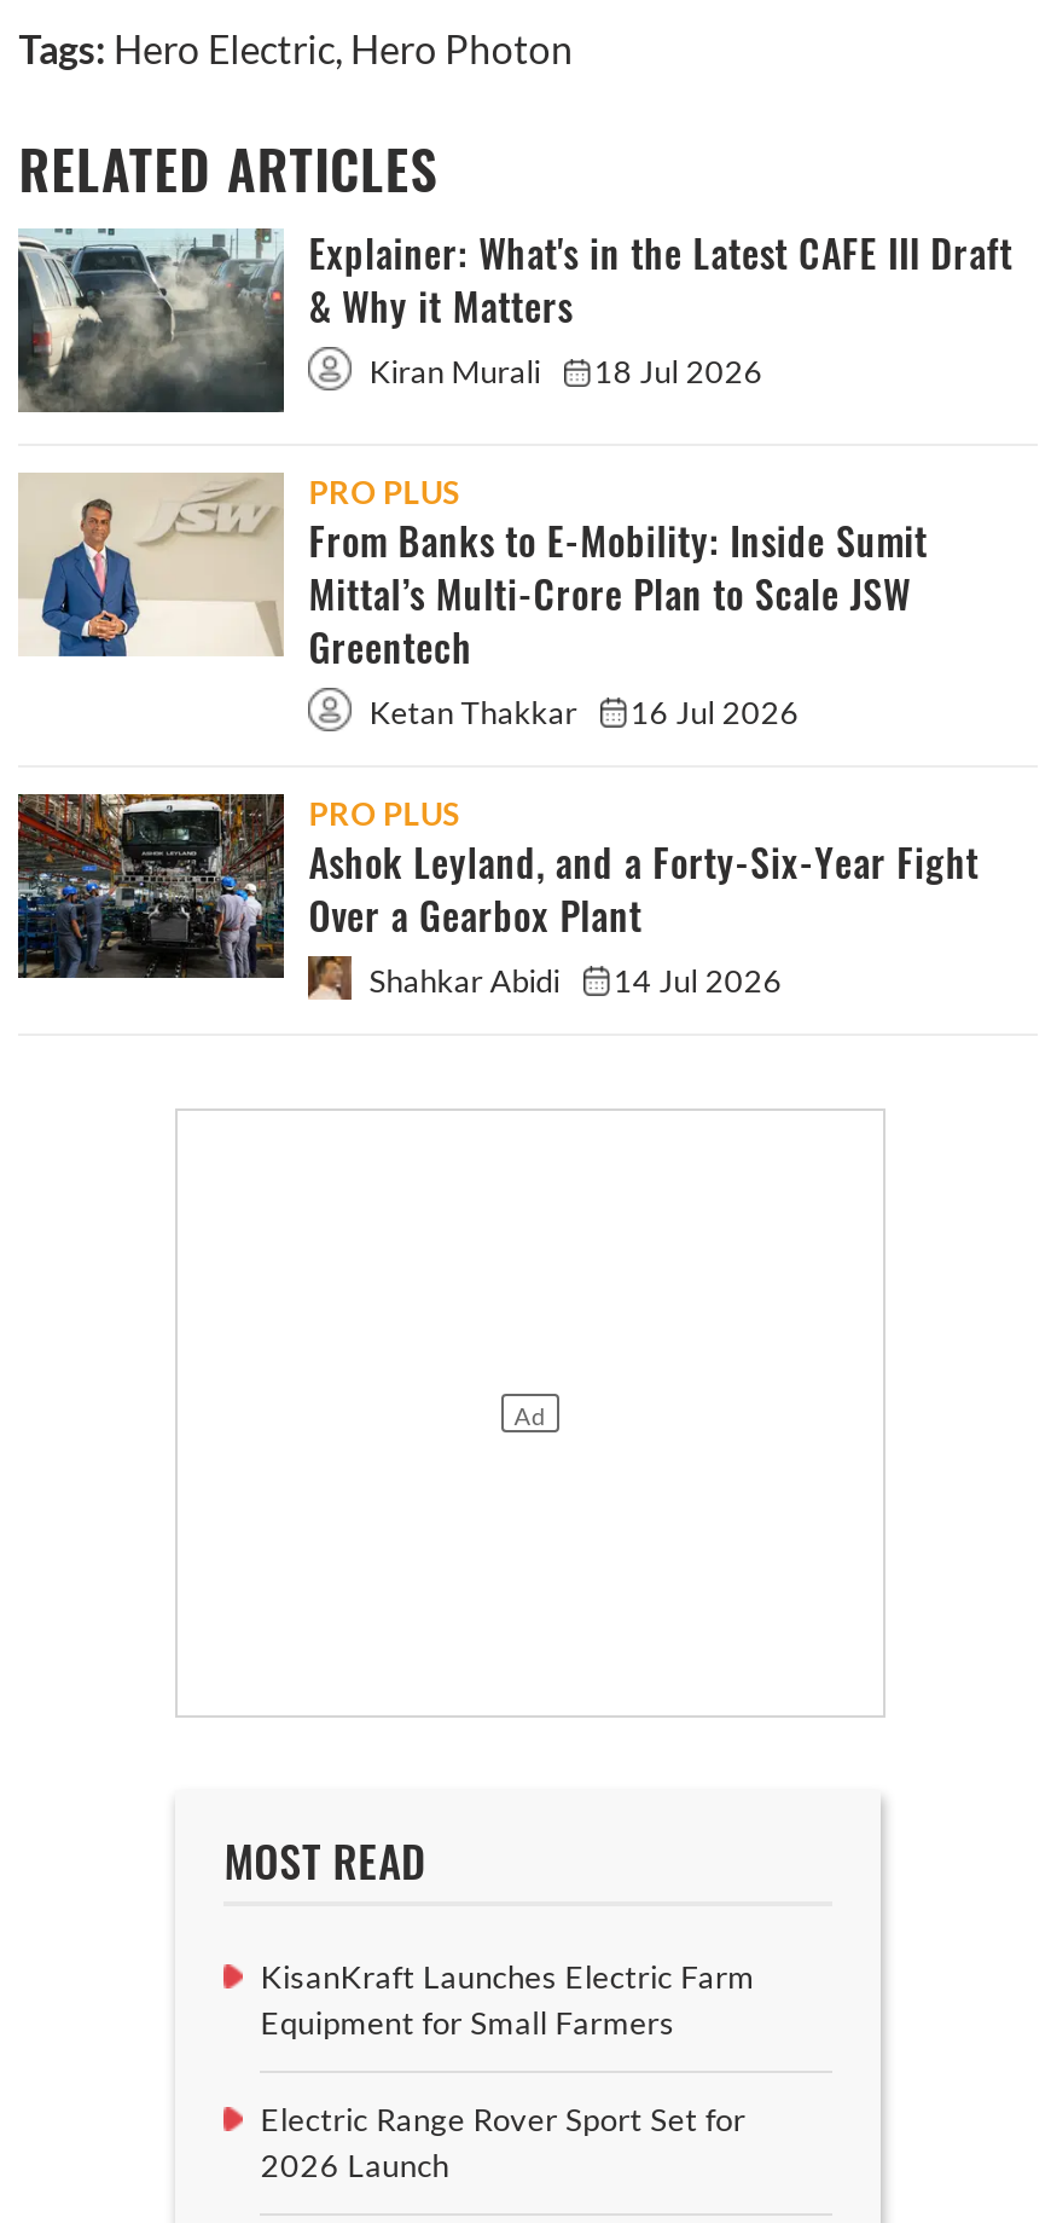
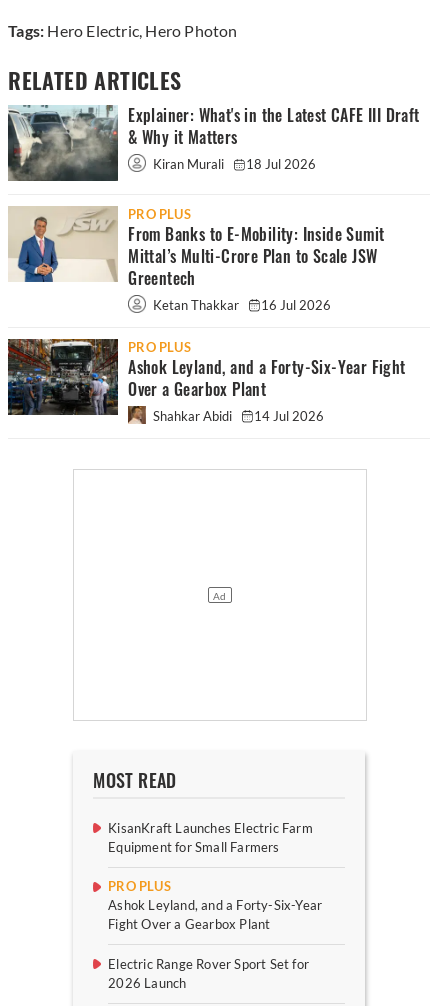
+ PRO PLUS
+ Ashok Leyland, and a Forty-Six-Year
+ Fight Over a Gearbox Plant
